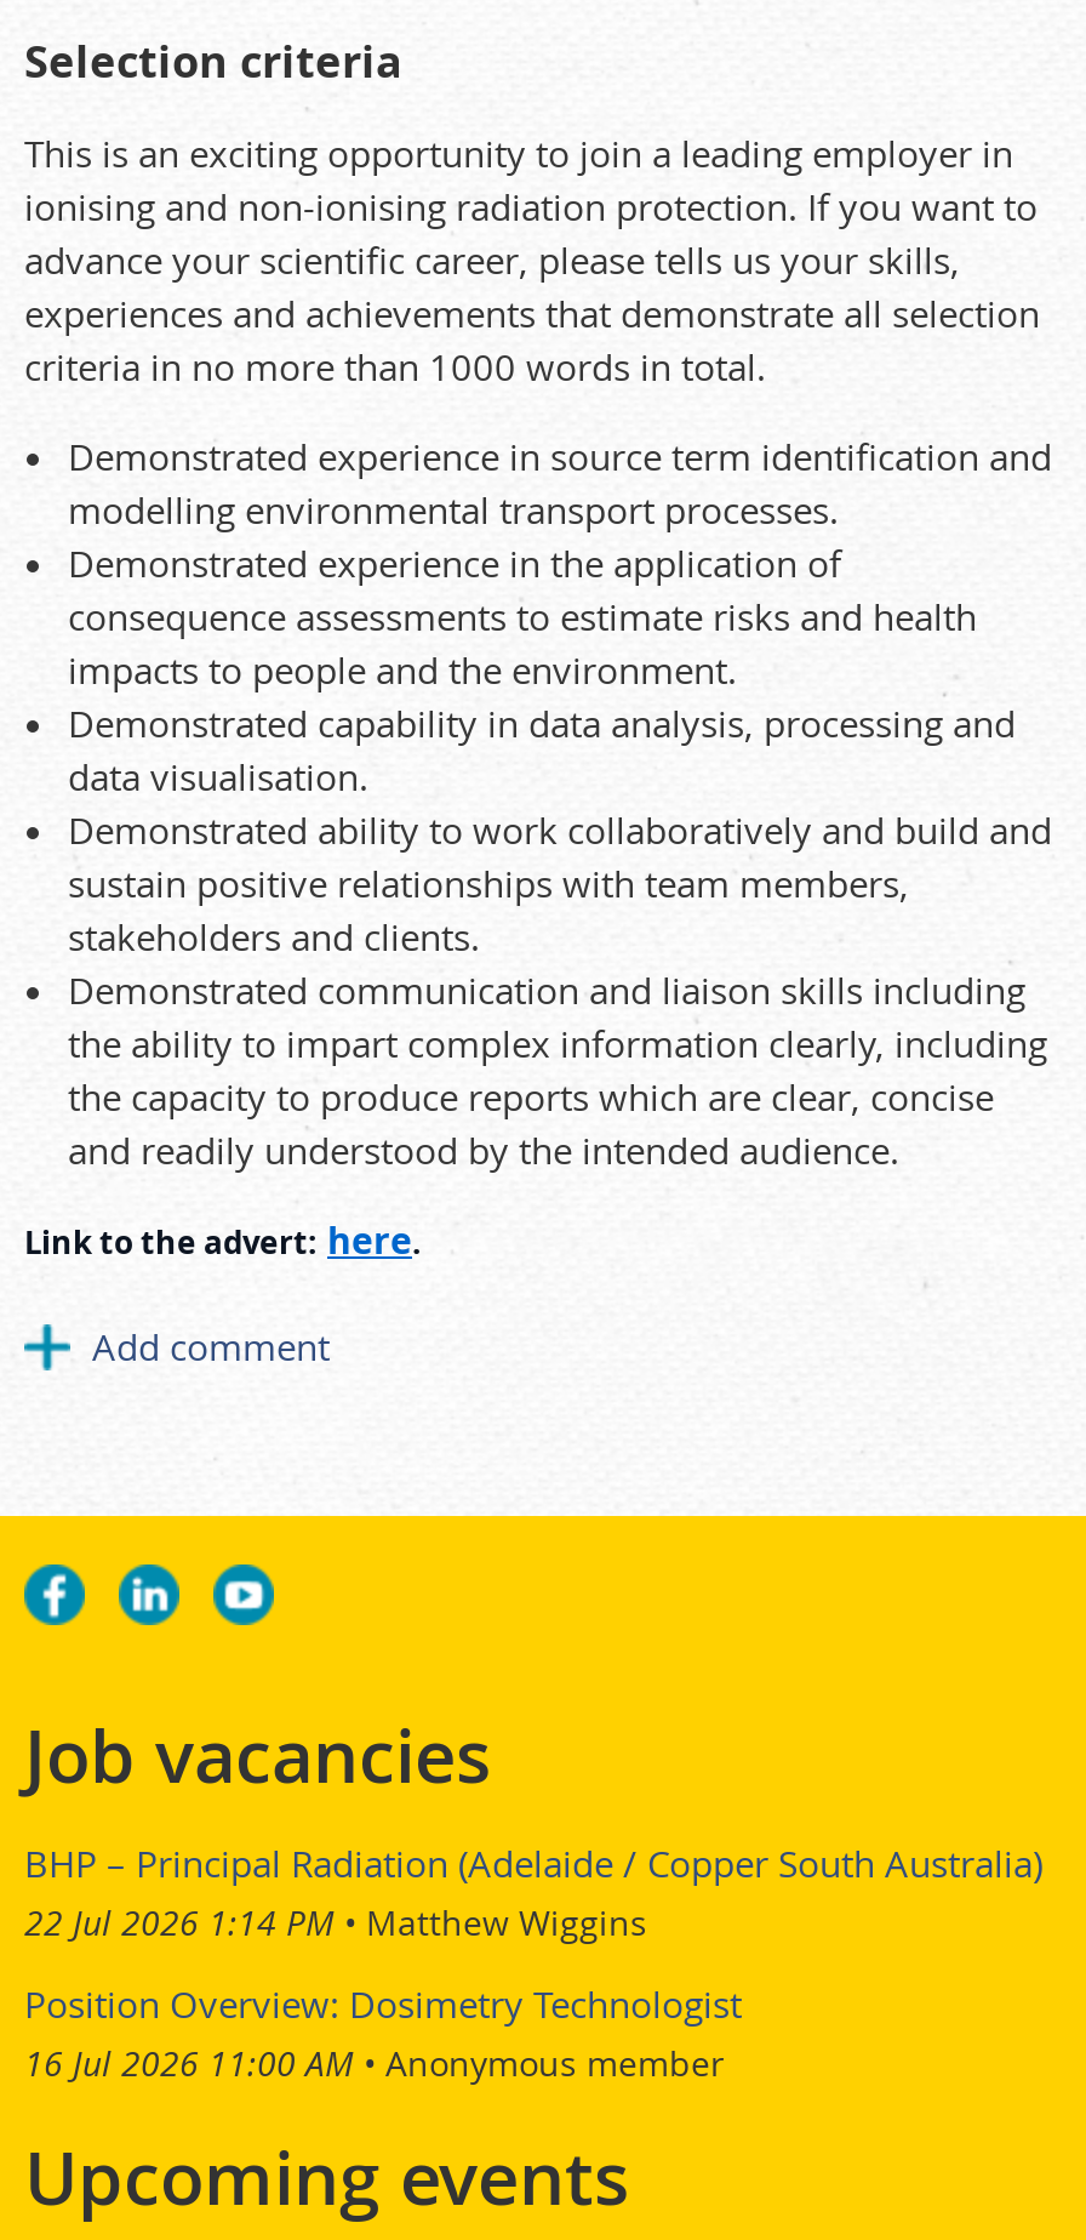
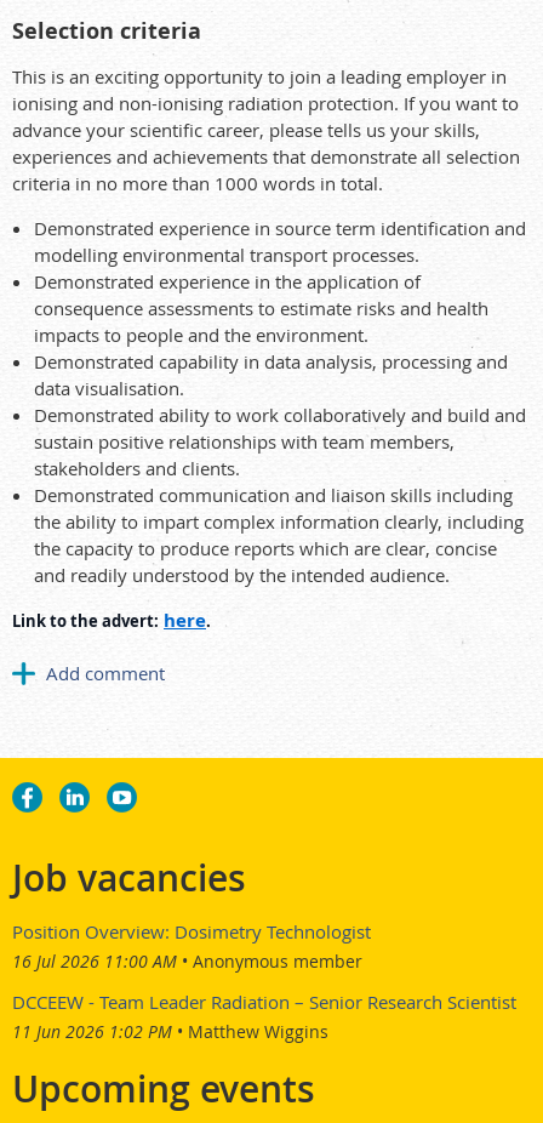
- BHP – Principal Radiation (Adelaide / Copper South Australia)
- 22 Jul 2026 1:14 PM

moved down: Matthew Wiggins

moved up: Position Overview: Dosimetry Technologist | 16 Jul 2026 11:00 AM | Anonymous member

+ DCCEEW - Team Leader Radiation – Senior Research Scientist
+ 11 Jun 2026 1:02 PM
